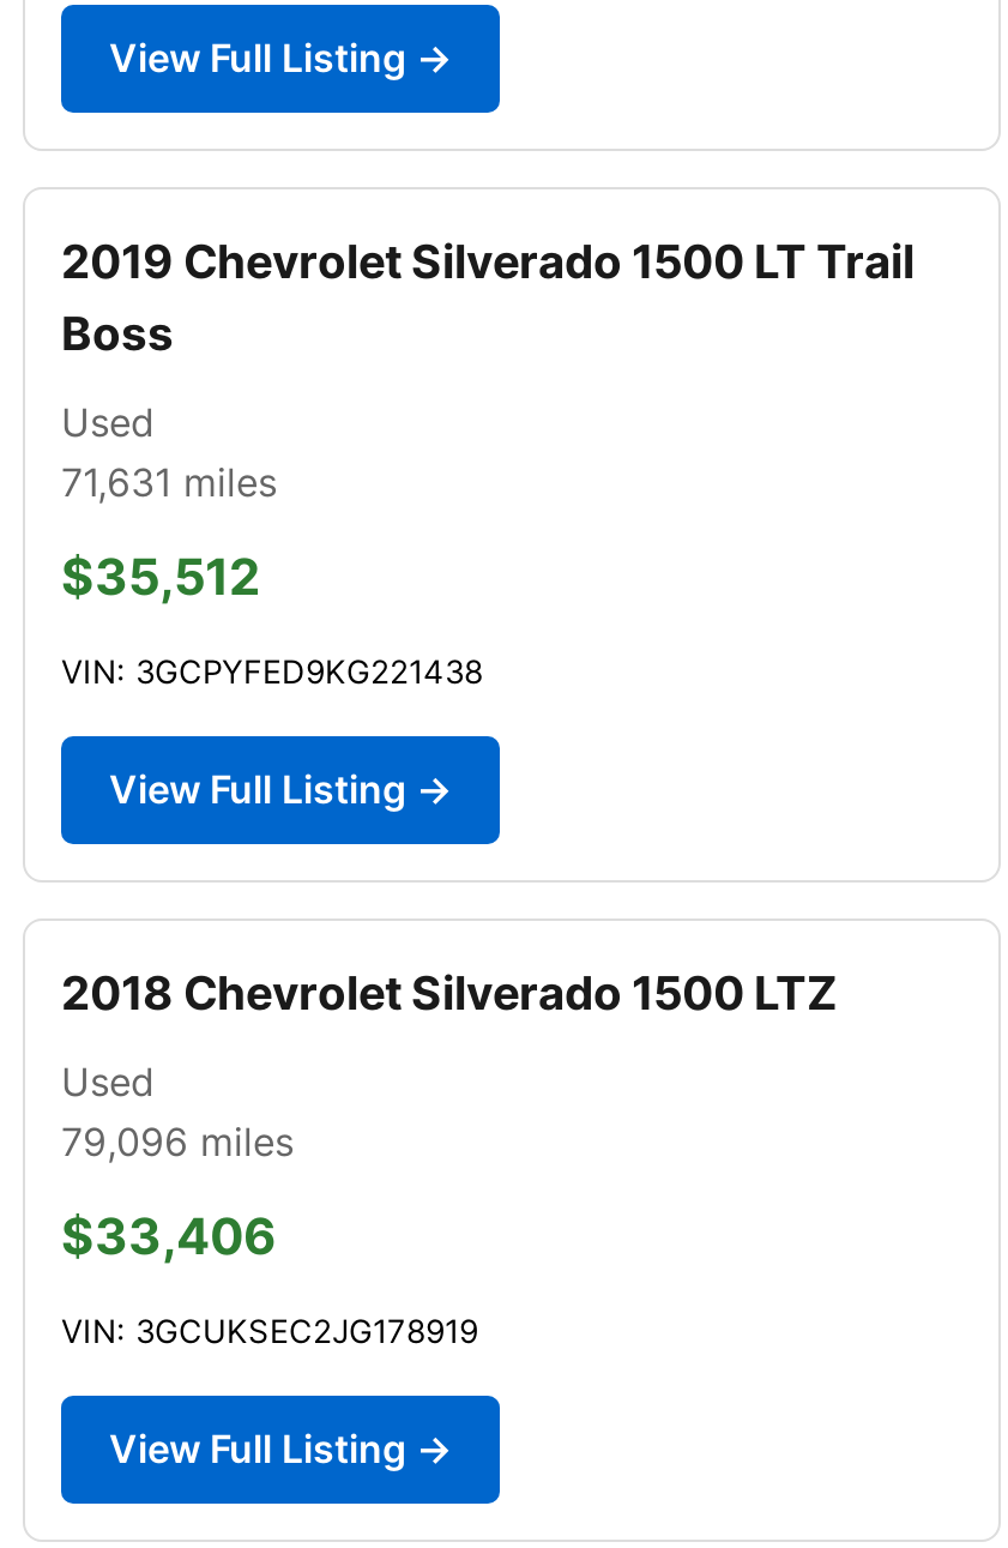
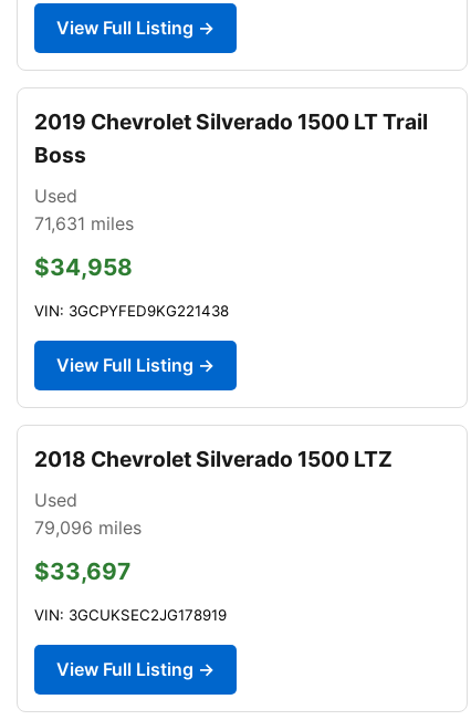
- $35,512
+ $34,958

- $33,406
+ $33,697
